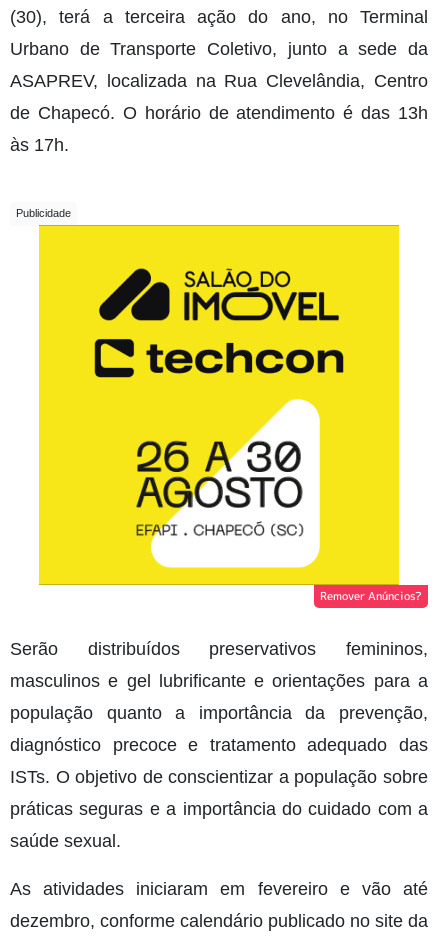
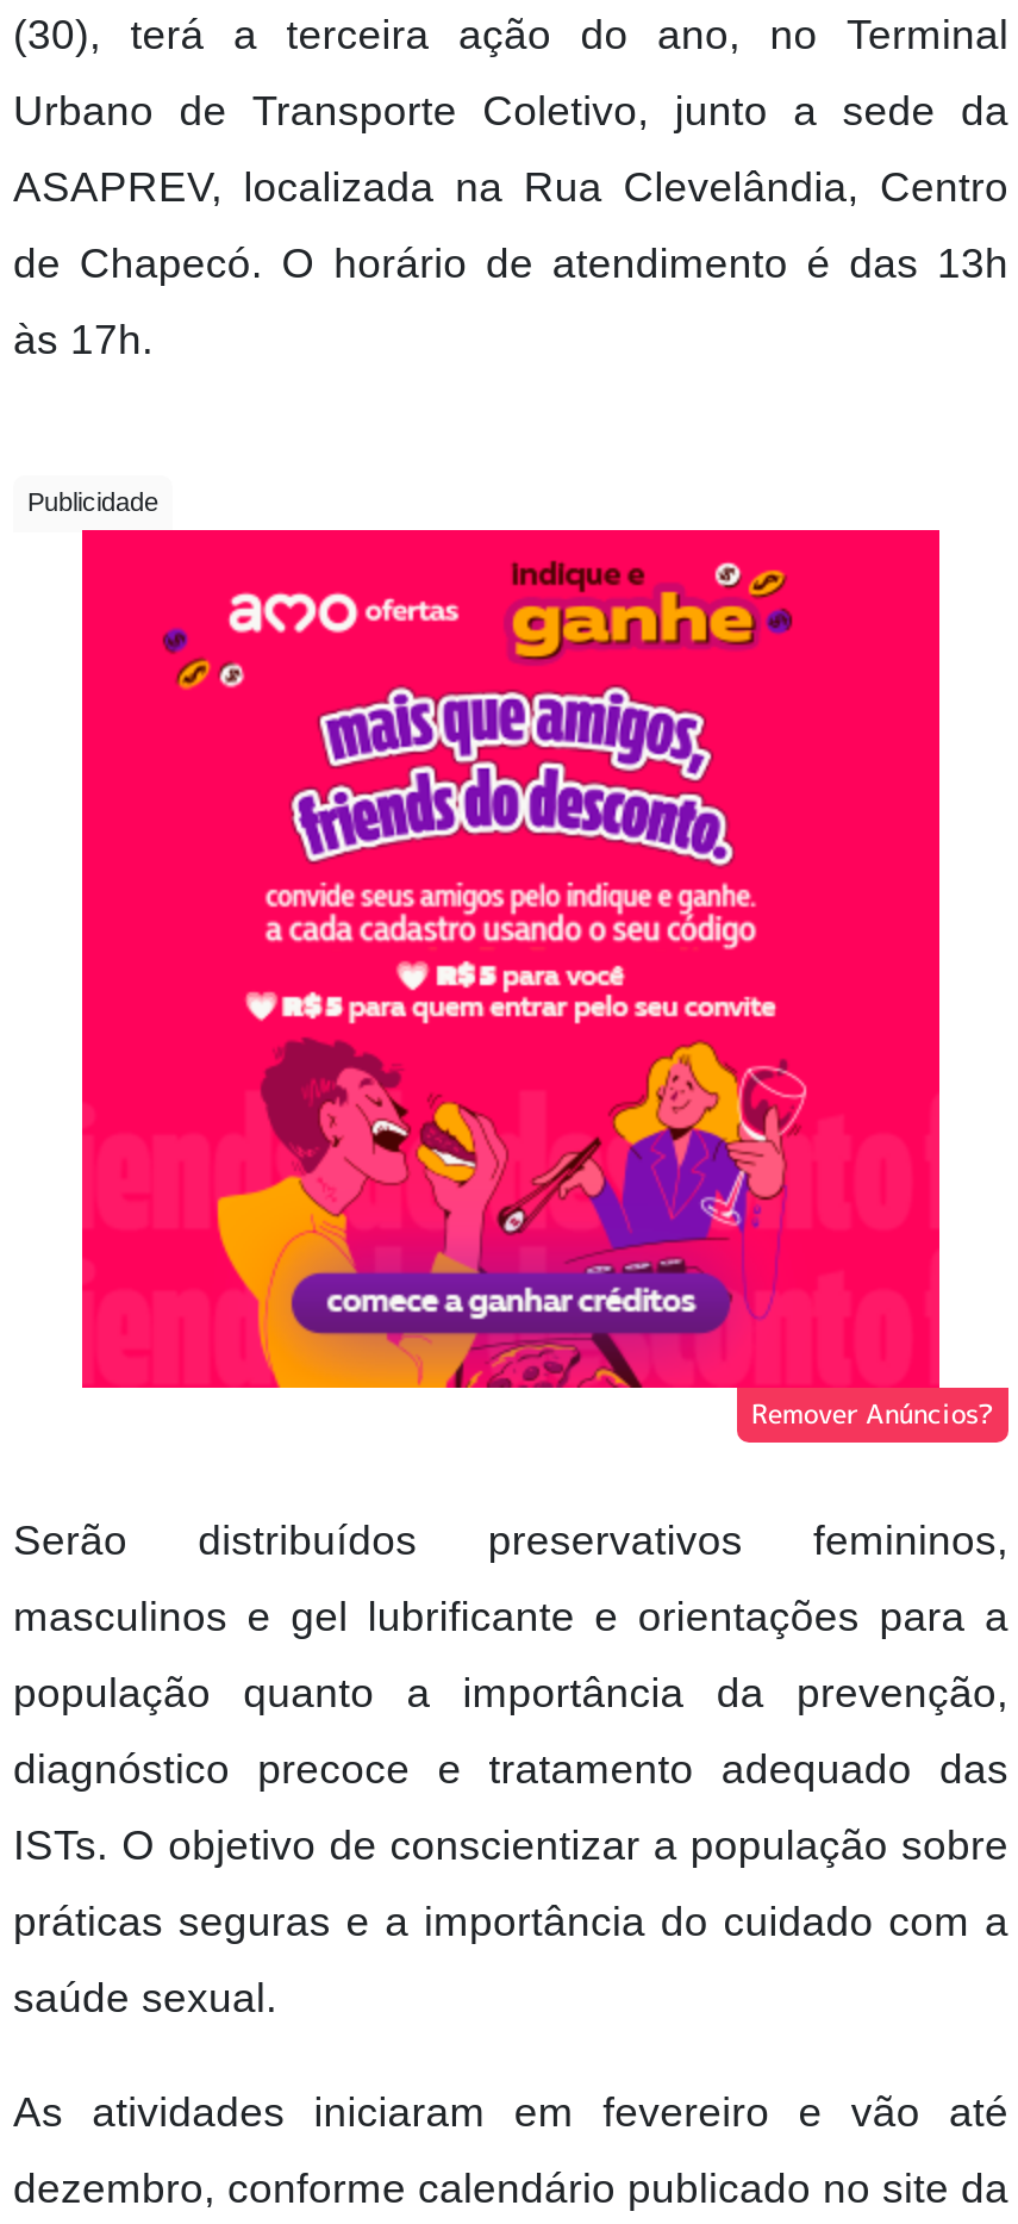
- [image]
+ [image]
